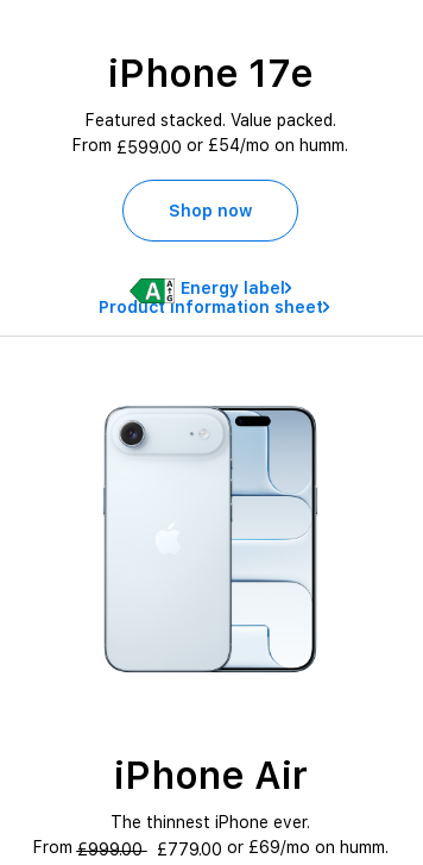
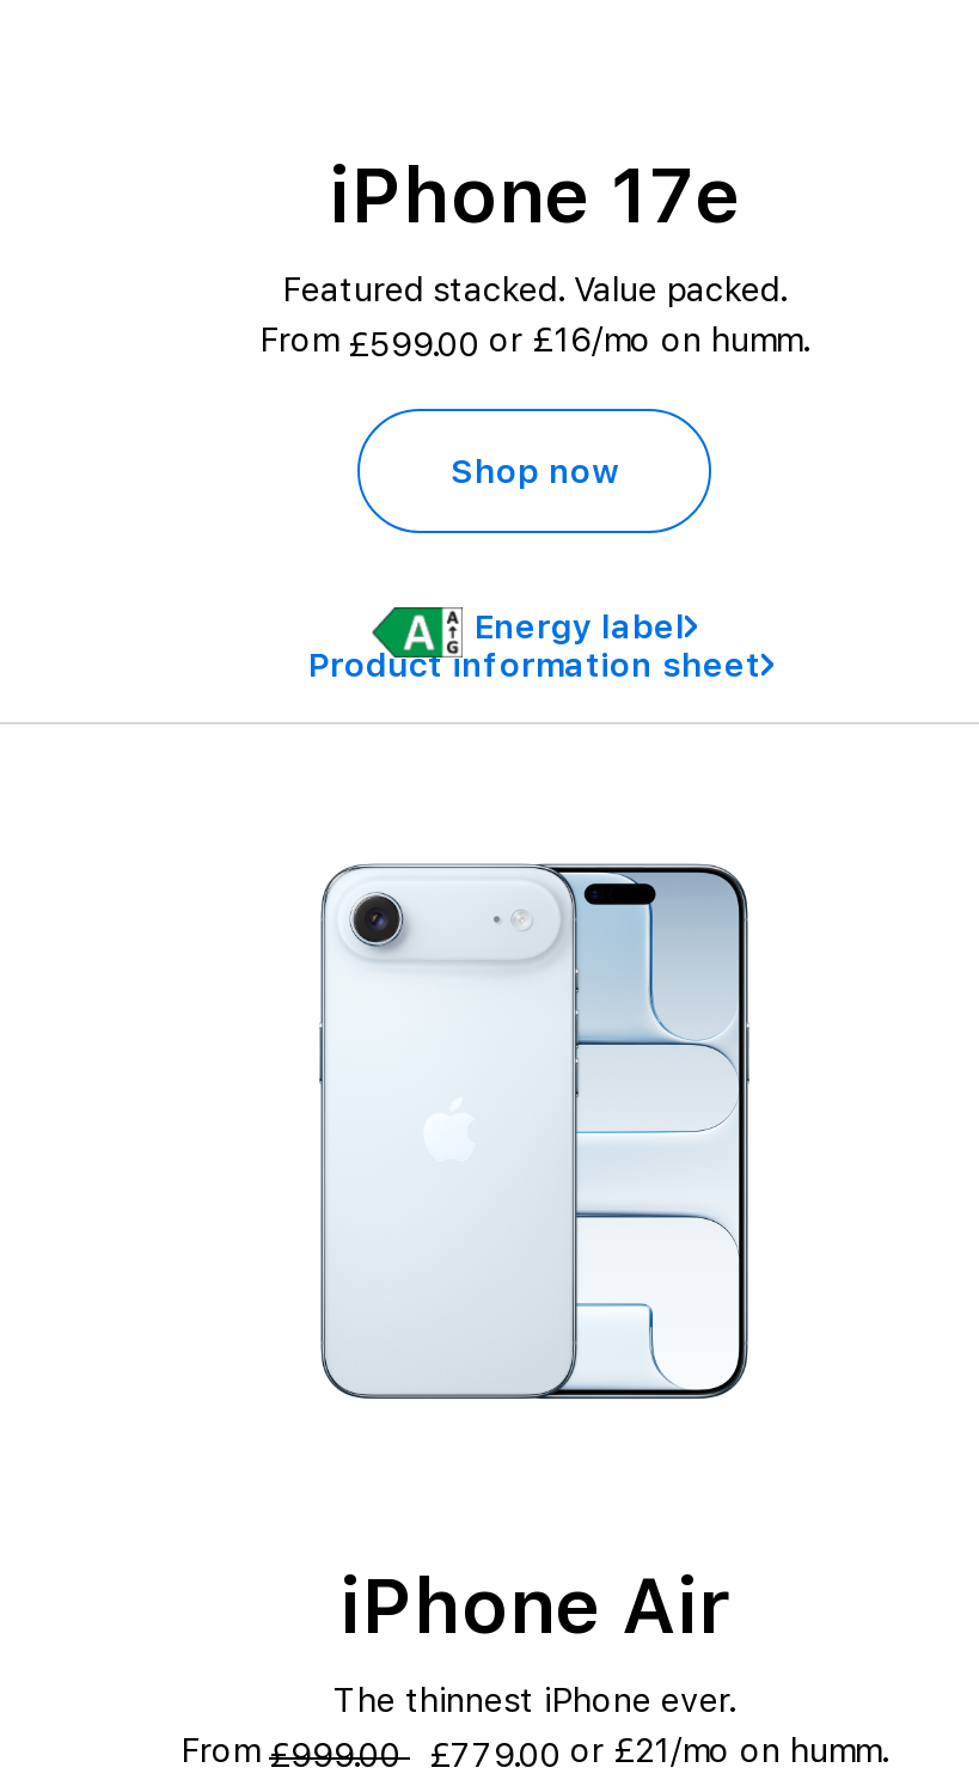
- From £599.00 or £54/mo on humm.
+ From £599.00 or £16/mo on humm.

- £779.00 or £69/mo on humm.
+ £779.00 or £21/mo on humm.
